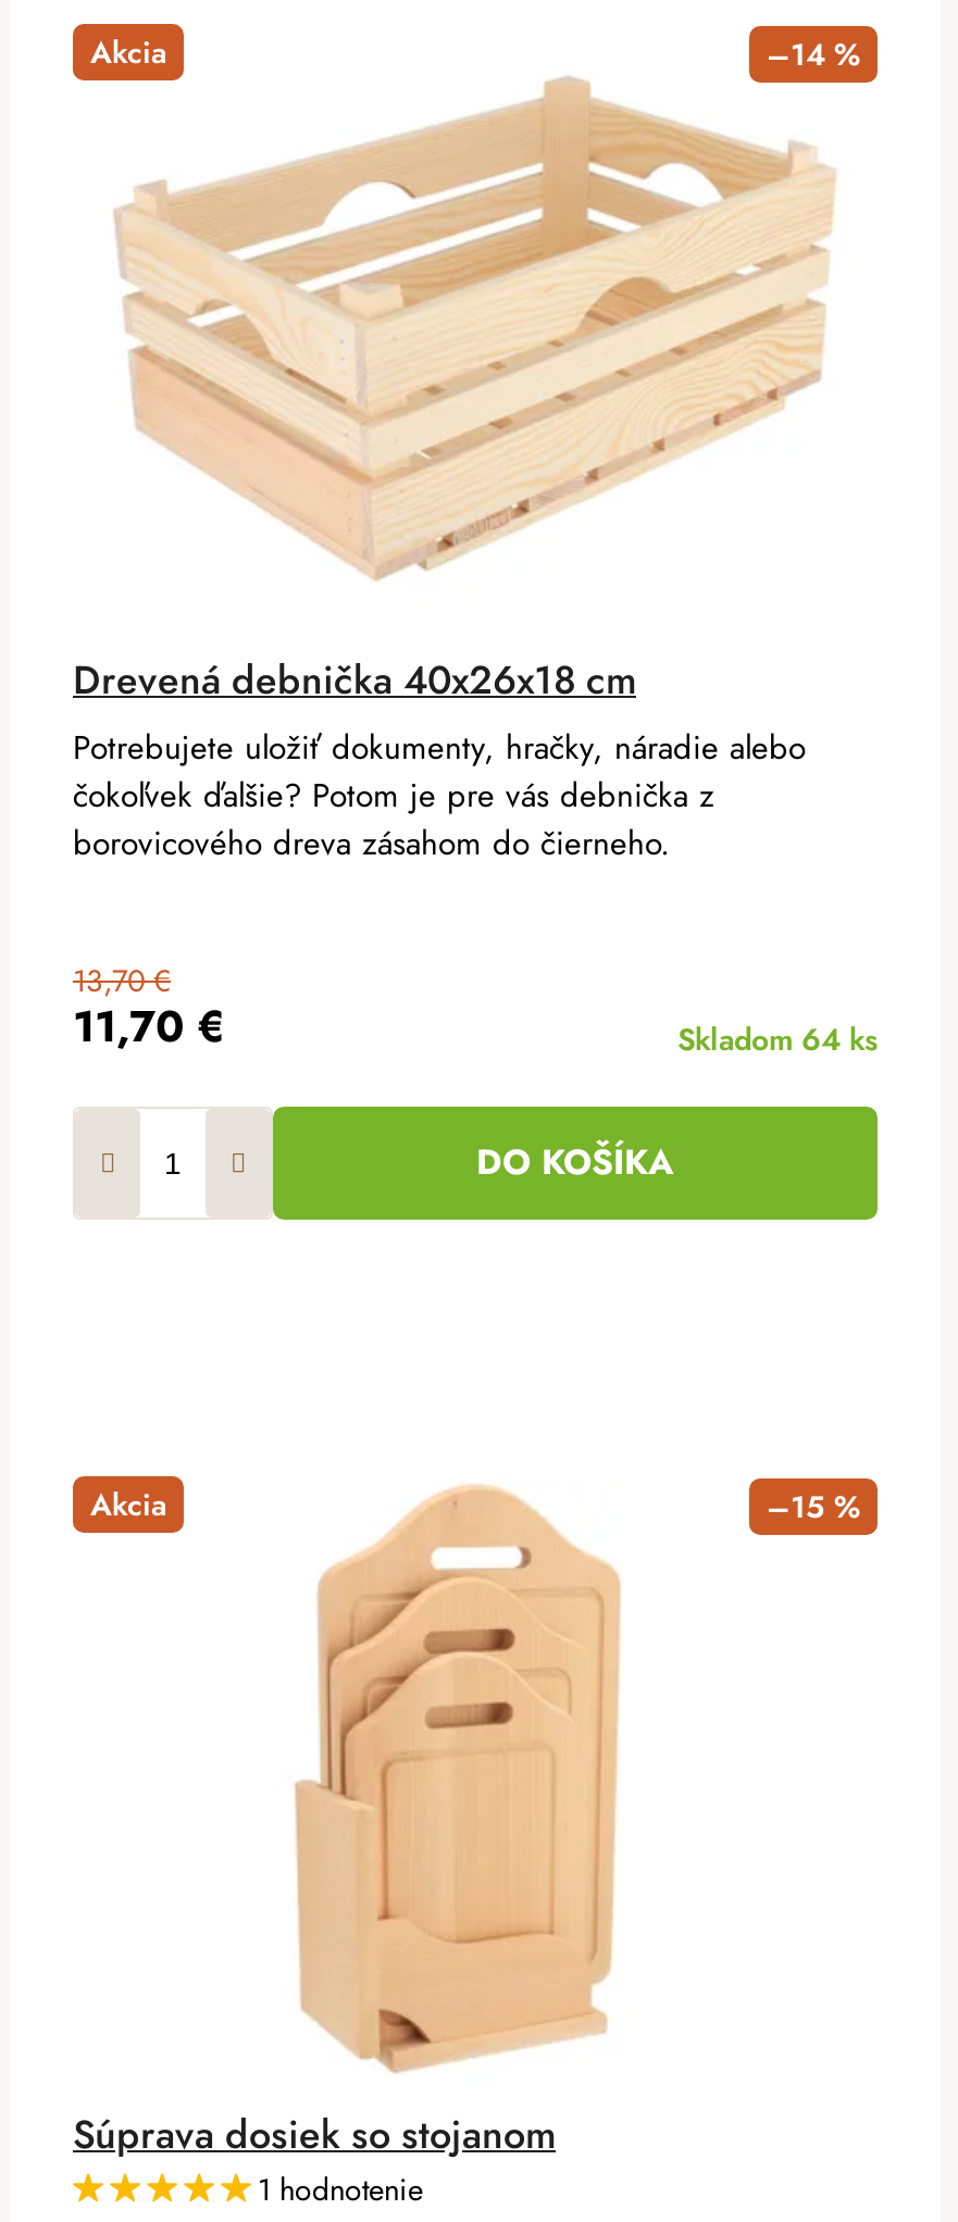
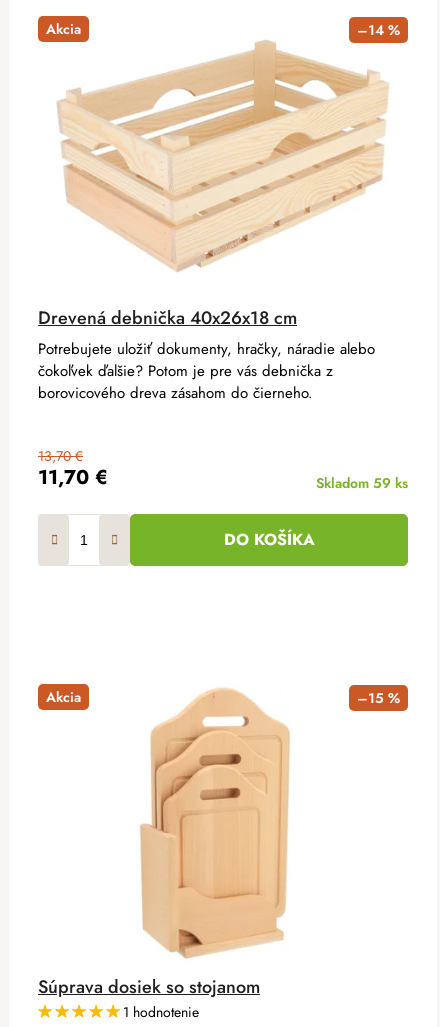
- Skladom 64 ks
+ Skladom 59 ks
